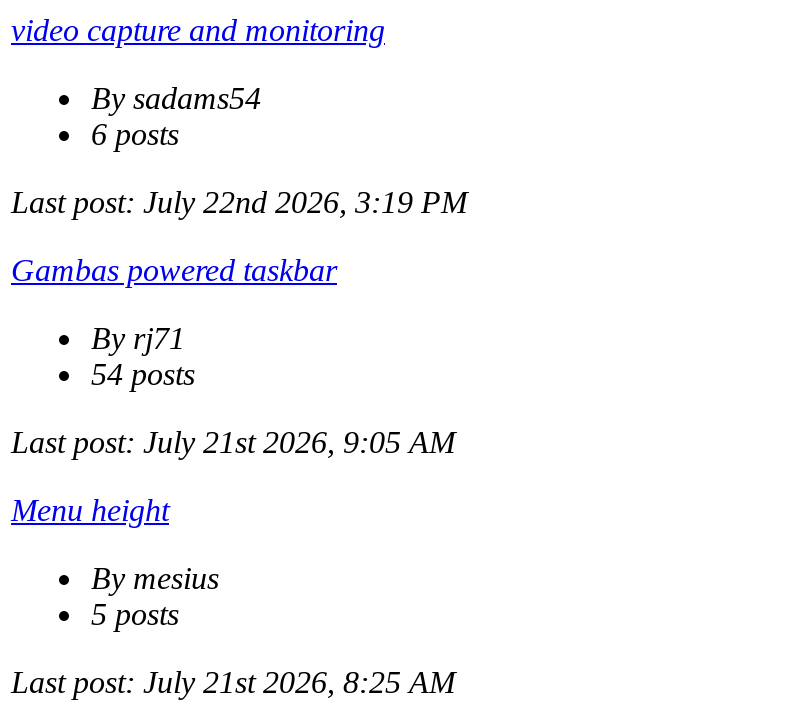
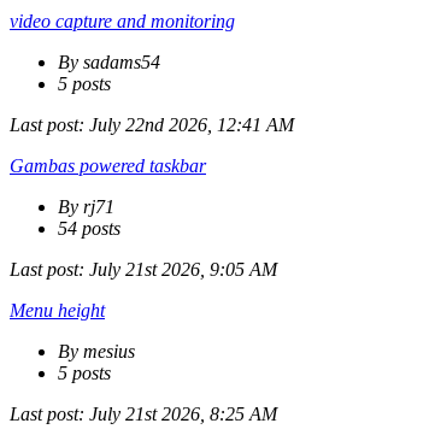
- 6 posts
+ 5 posts

- Last post: July 22nd 2026, 3:19 PM
+ Last post: July 22nd 2026, 12:41 AM
